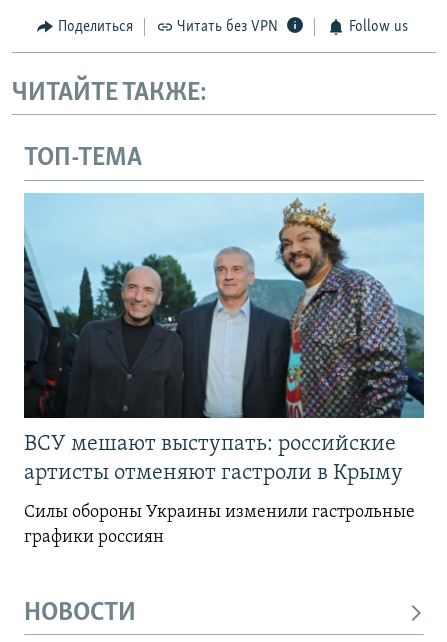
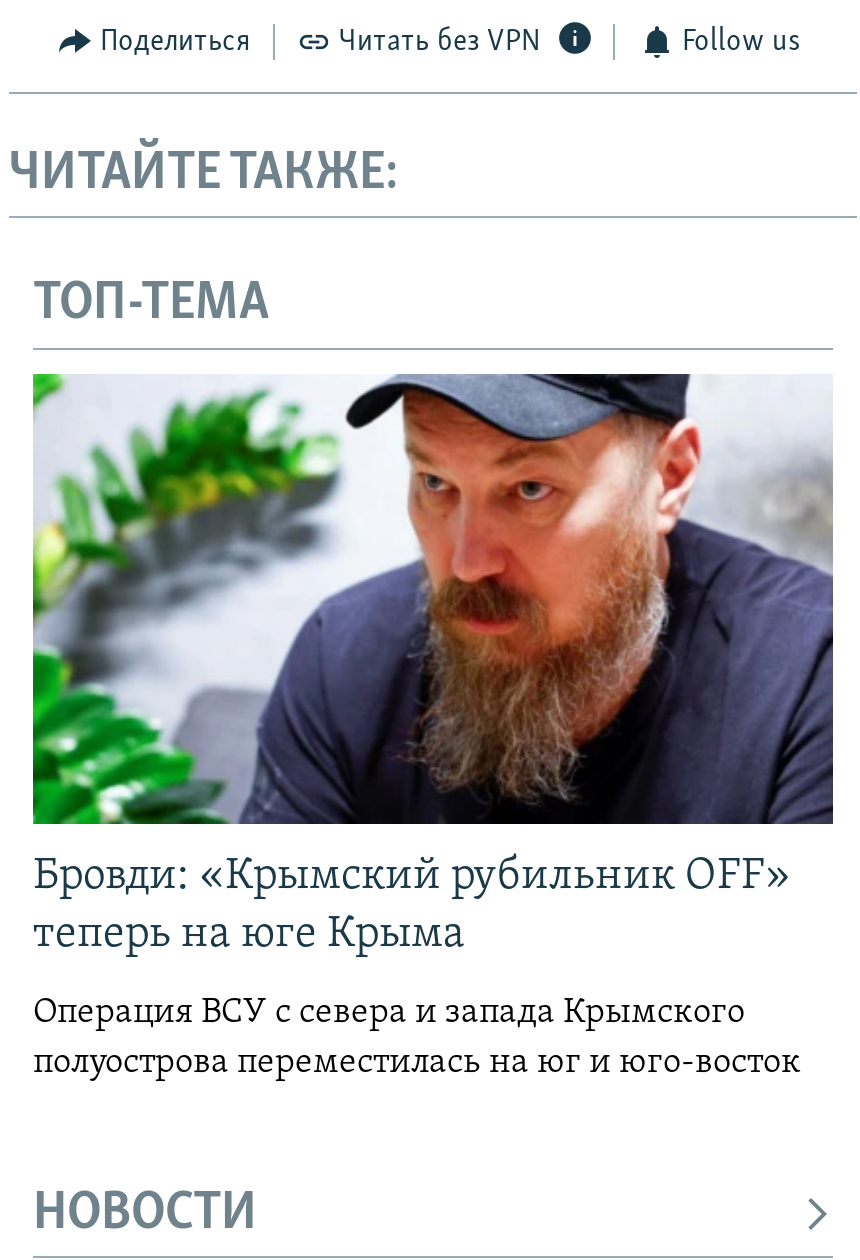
- [image]
- ВСУ мешают выступать: российские
- артисты отменяют гастроли в Крыму
+ [image]
+ Бровди: «Крымский рубильник OFF»
+ теперь на юге Крыма

- Силы обороны Украины изменили гастрольные
- графики россиян
+ Операция ВСУ с севера и запада Крымского
+ полуострова переместилась на юг и юго-восток
